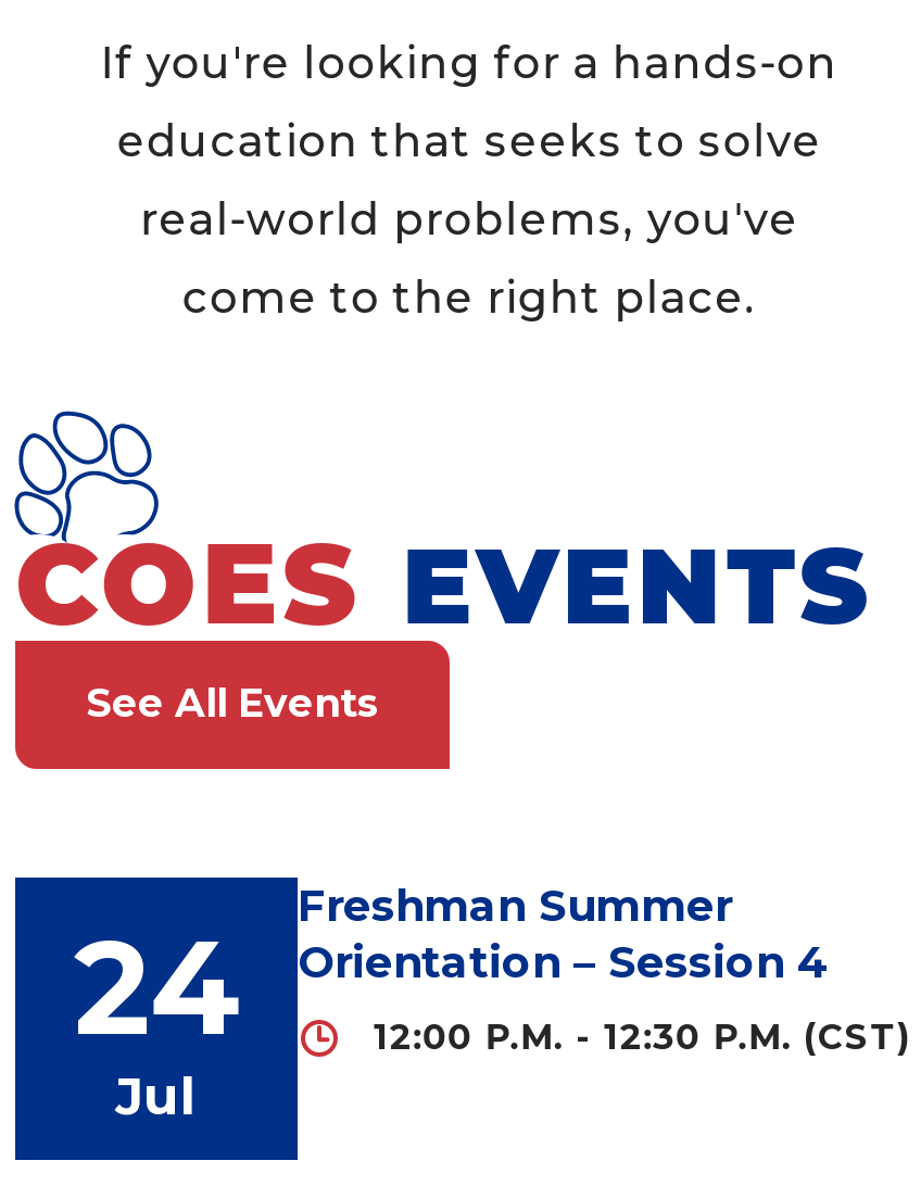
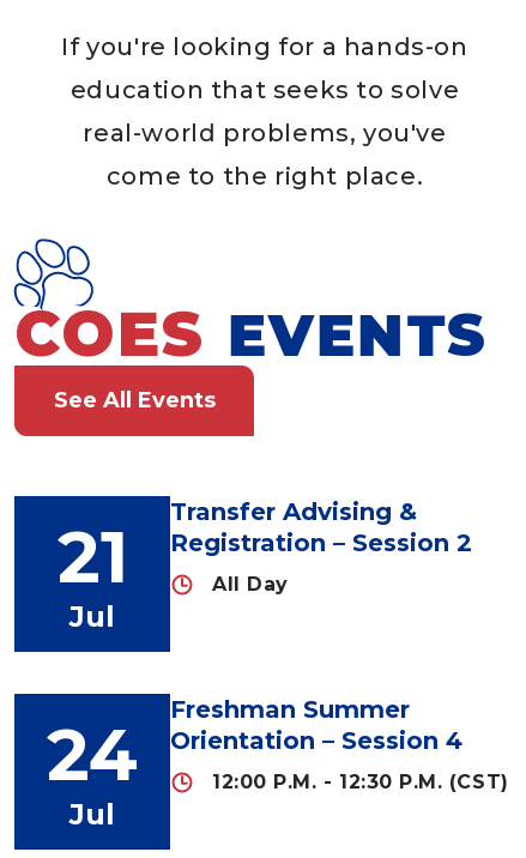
+ 21
+ Jul

+ Transfer Advising &
+ Registration – Session 2
+ All Day
